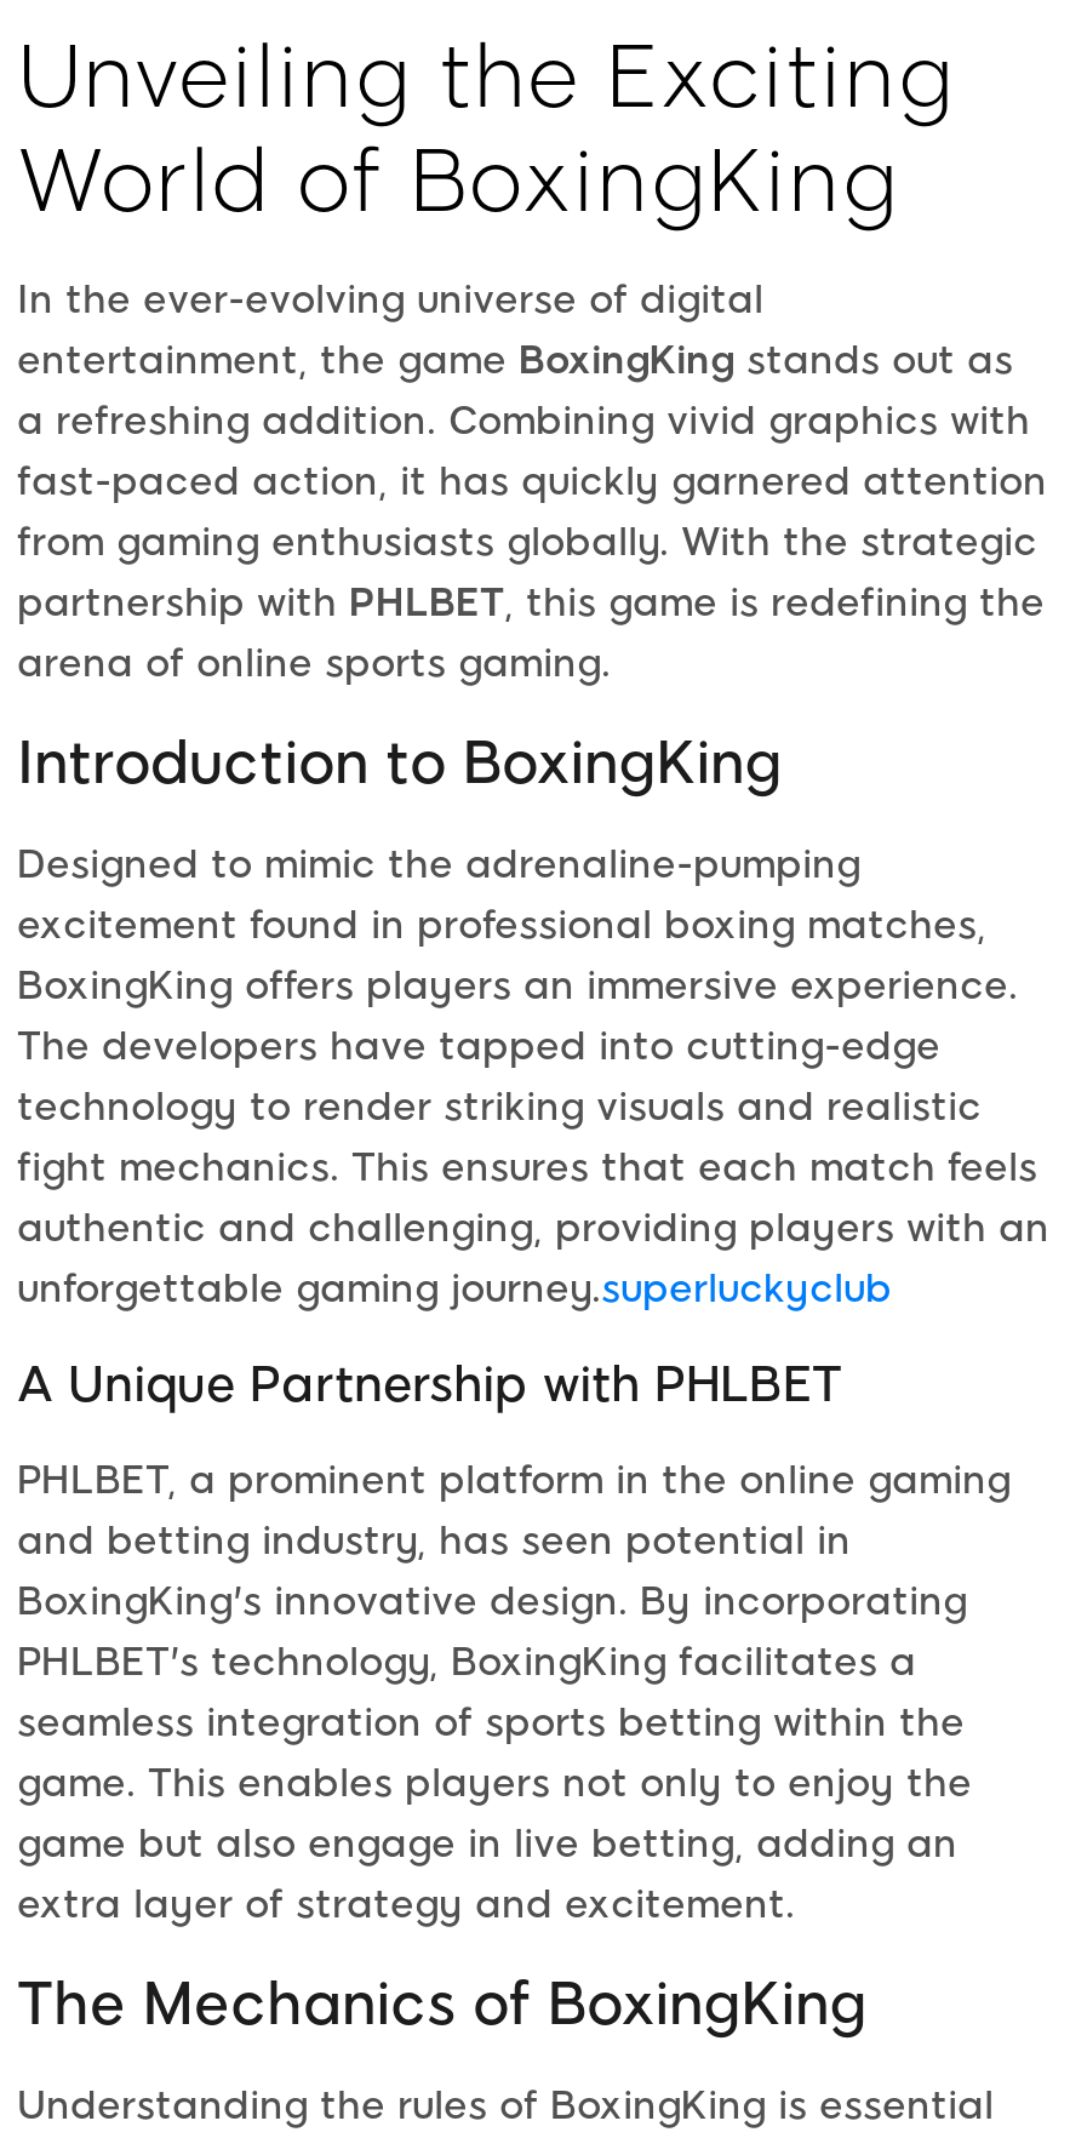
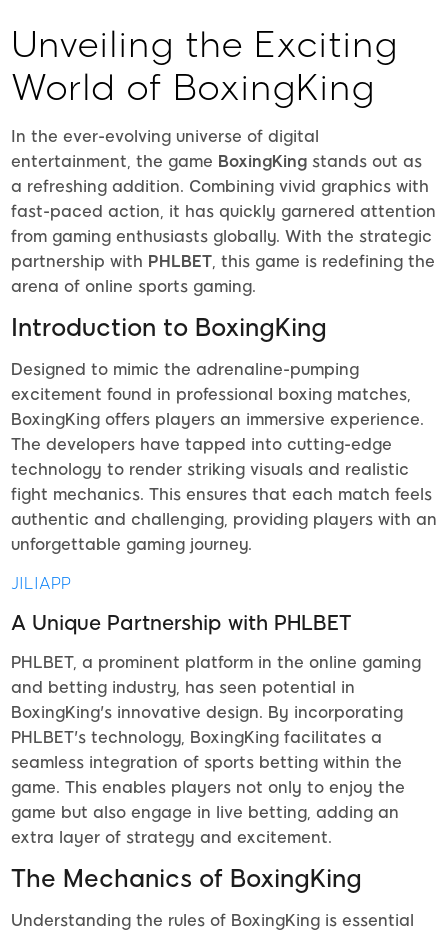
- unforgettable gaming journey.superluckyclub
+ unforgettable gaming journey.
+ JILIAPP
